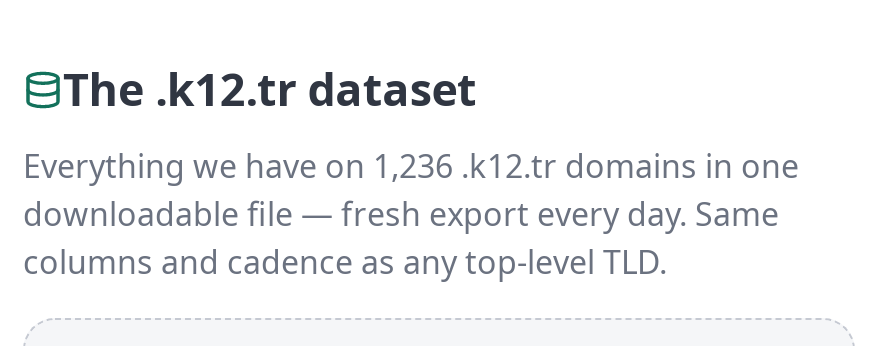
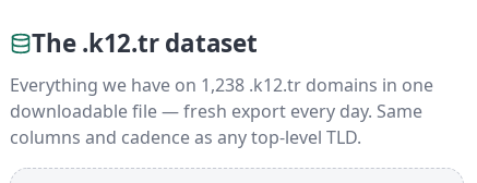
- Everything we have on 1,236 .k12.tr domains in one
+ Everything we have on 1,238 .k12.tr domains in one
